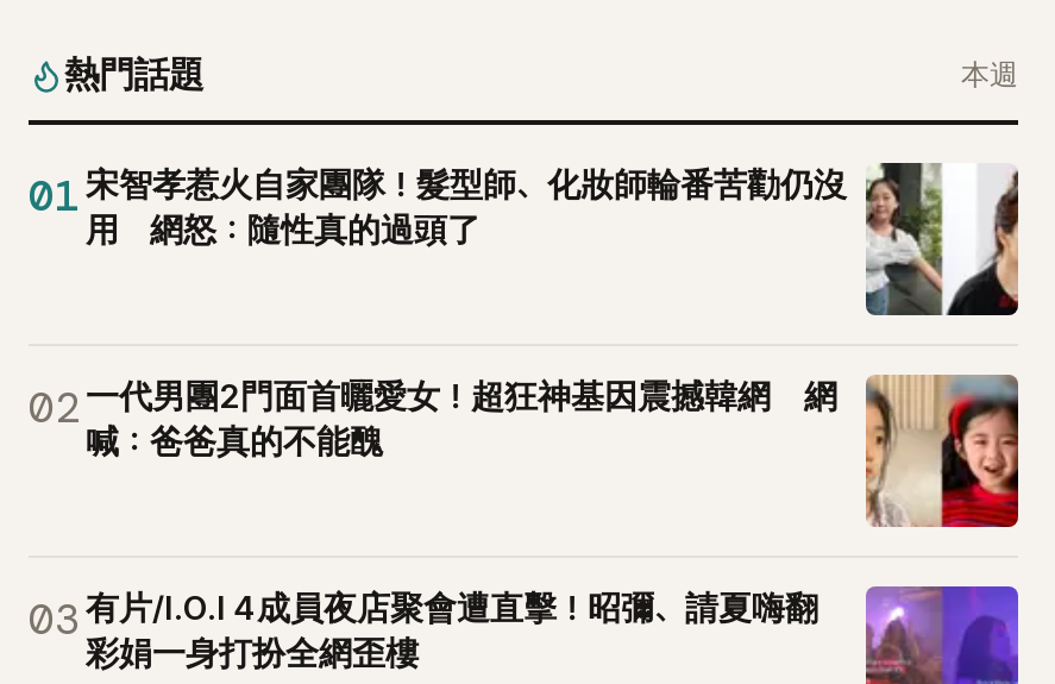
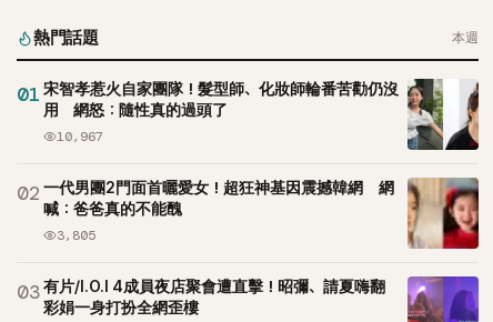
+ 10,967

+ 3,805
